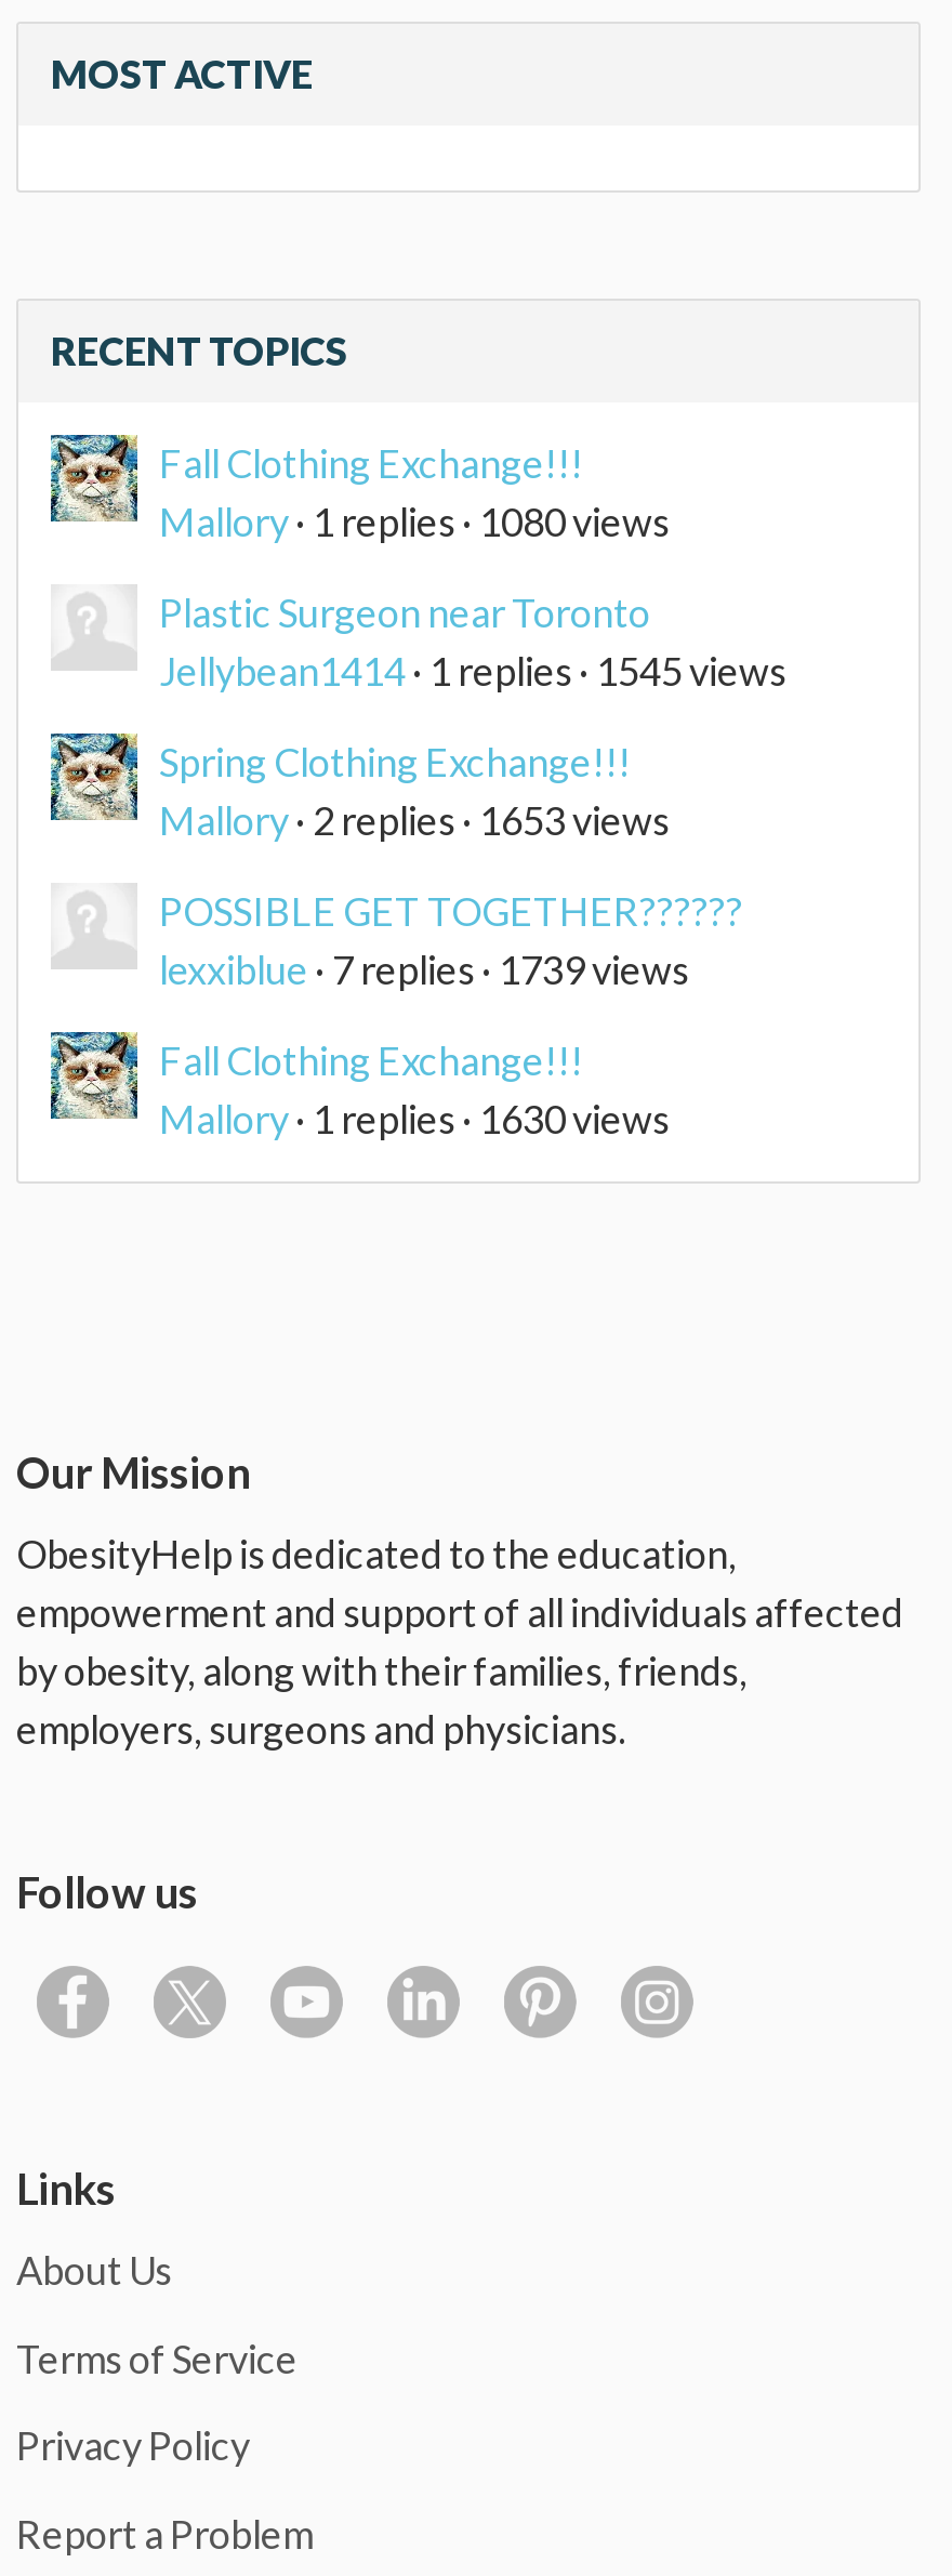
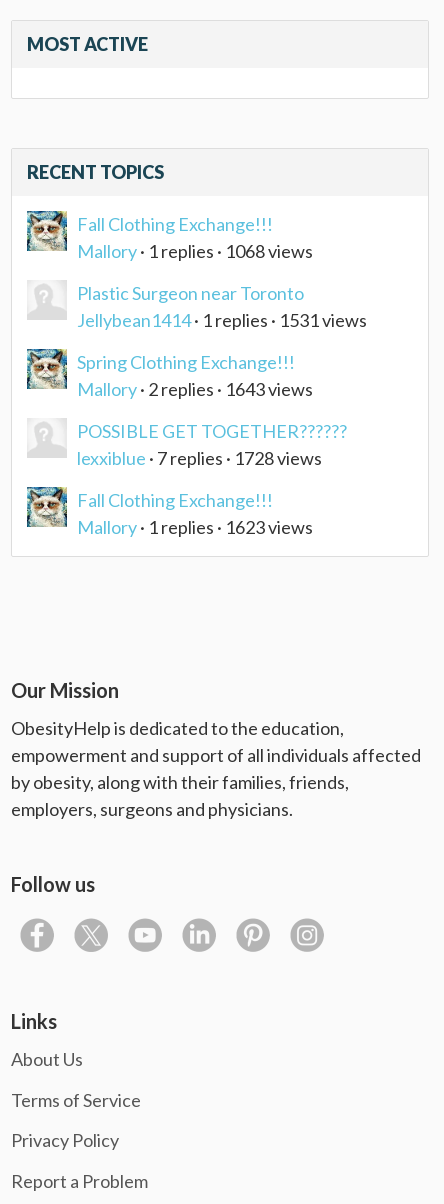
- Mallory · 1 replies · 1080 views
+ Mallory · 1 replies · 1068 views

- Jellybean1414 · 1 replies · 1545 views
+ Jellybean1414 · 1 replies · 1531 views

- Mallory · 2 replies · 1653 views
+ Mallory · 2 replies · 1643 views

- lexxiblue · 7 replies · 1739 views
+ lexxiblue · 7 replies · 1728 views

- Mallory · 1 replies · 1630 views
+ Mallory · 1 replies · 1623 views
